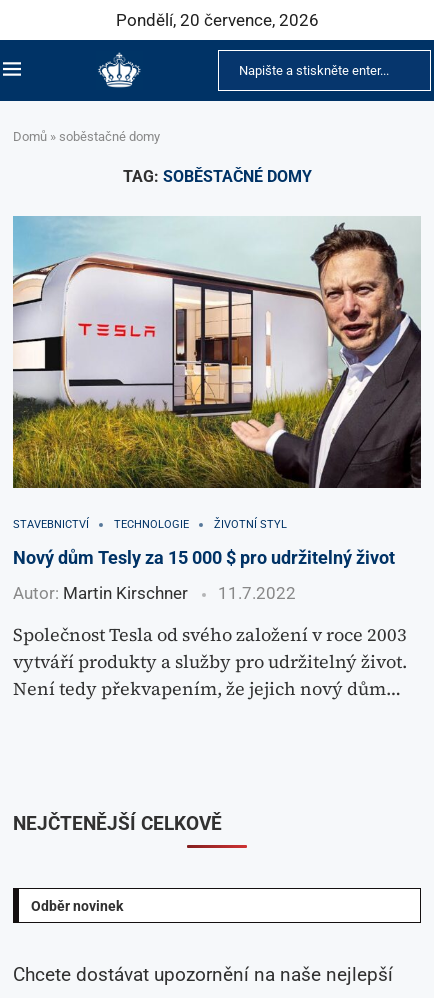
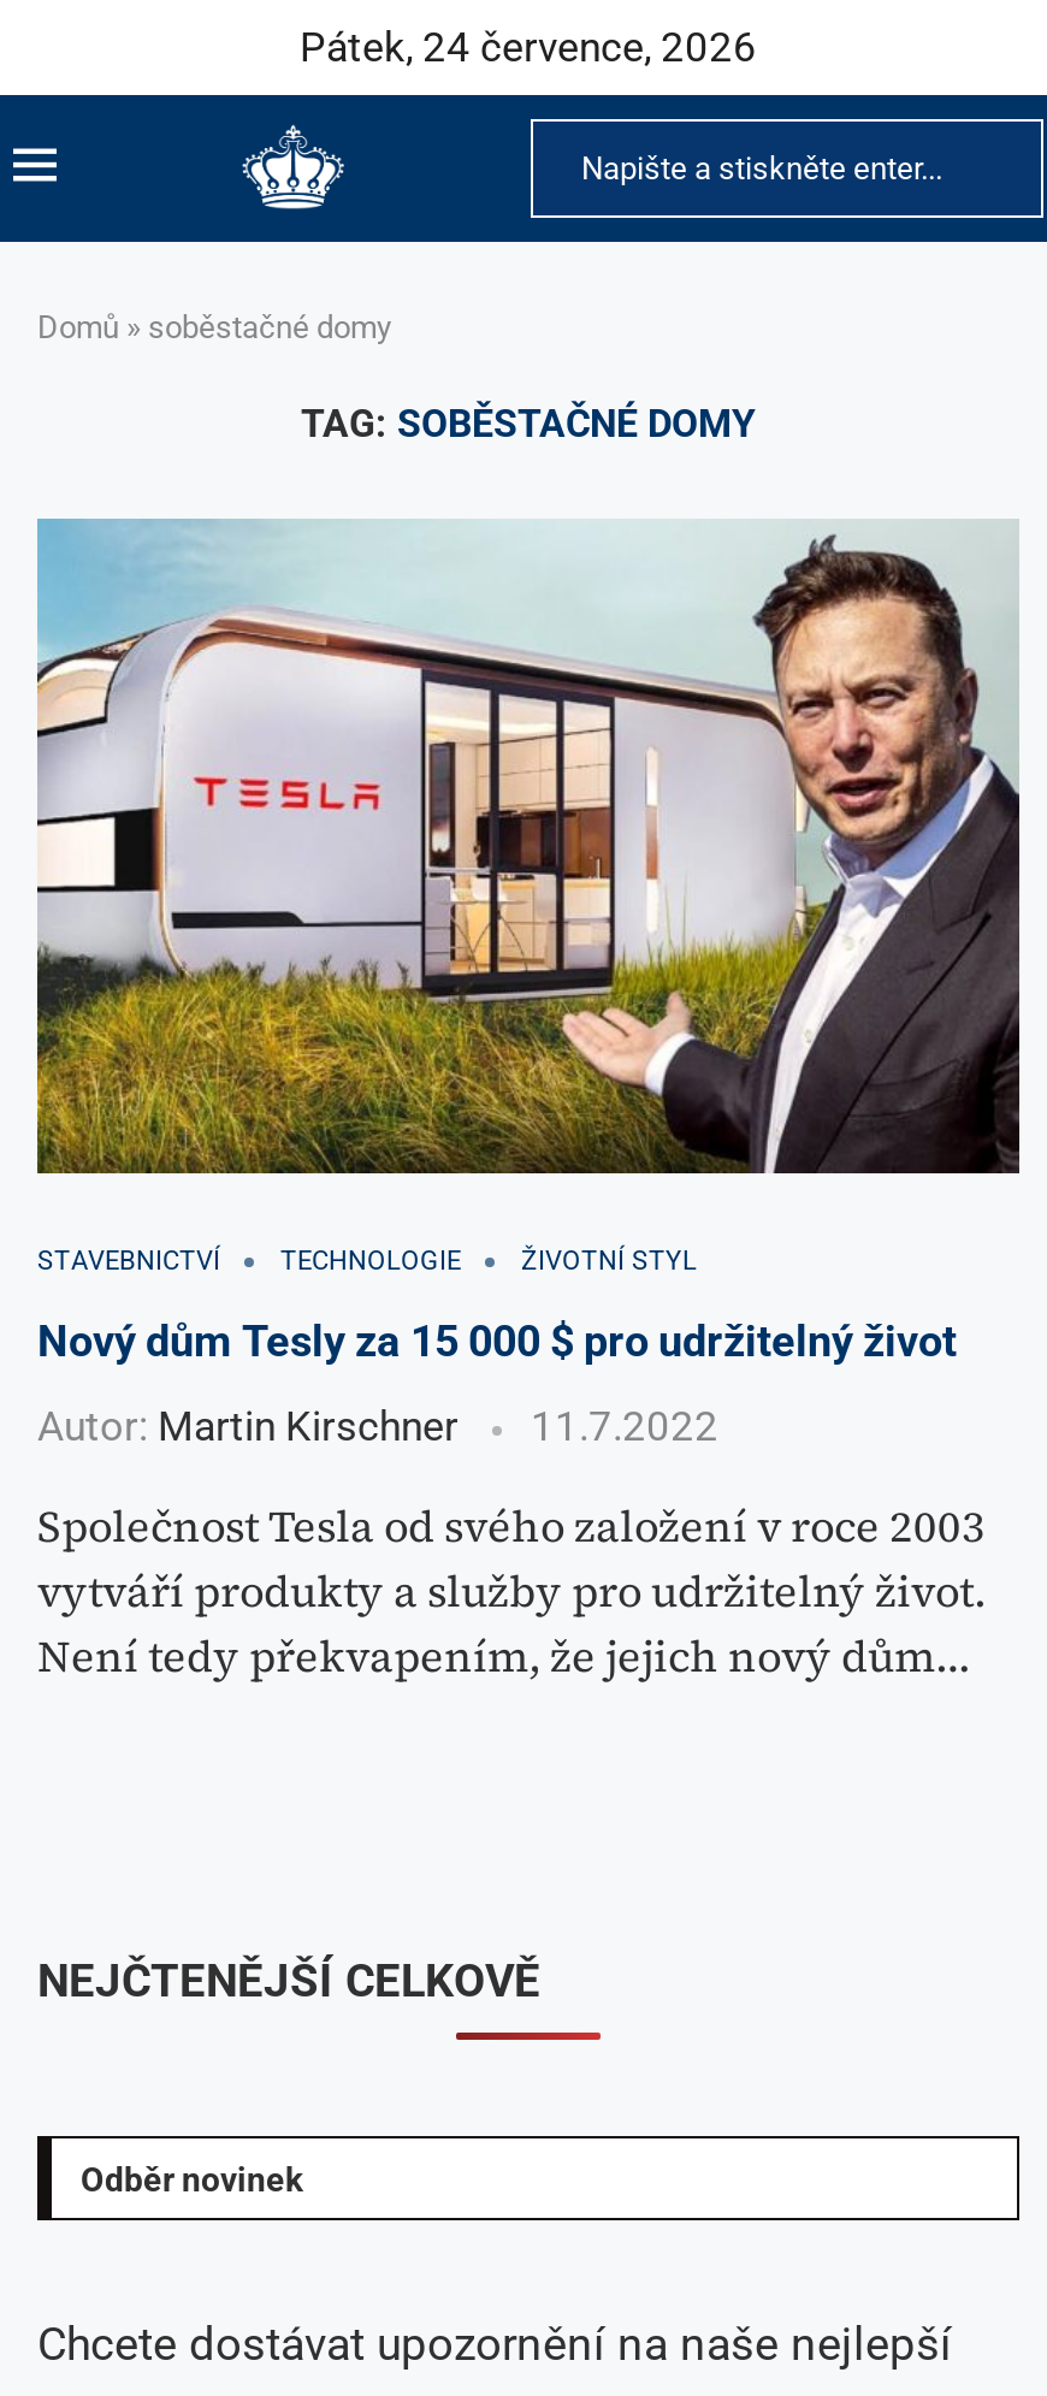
- Pondělí, 20 července, 2026
+ Pátek, 24 července, 2026
